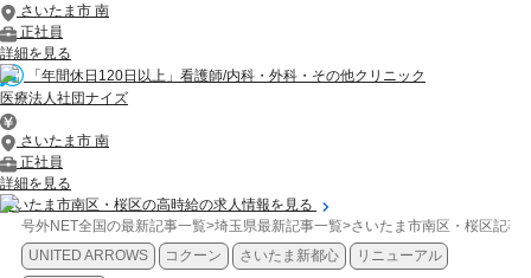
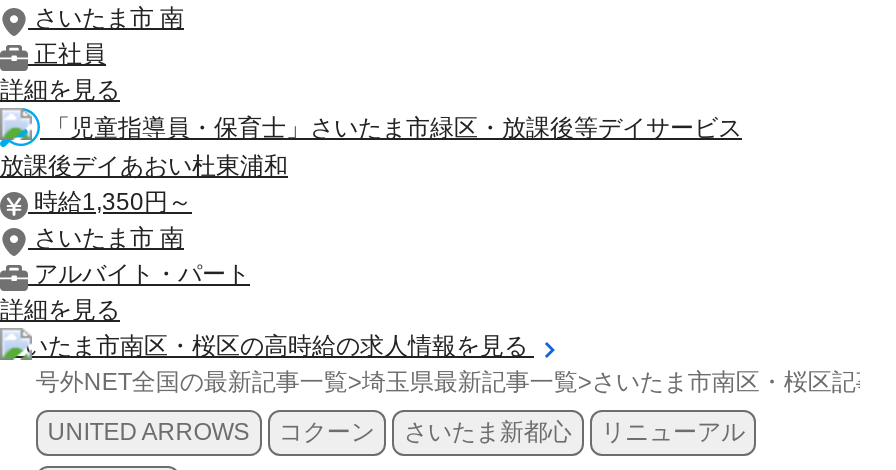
- 「年間休日120日以上」看護師/内科・外科・その他クリニック
- 医療法人社団ナイズ
+ 「児童指導員・保育士」さいたま市緑区・放課後等デイサービス
+ 放課後デイあおい杜東浦和
+ 時給1,350円～

- 正社員
+ アルバイト・パート
